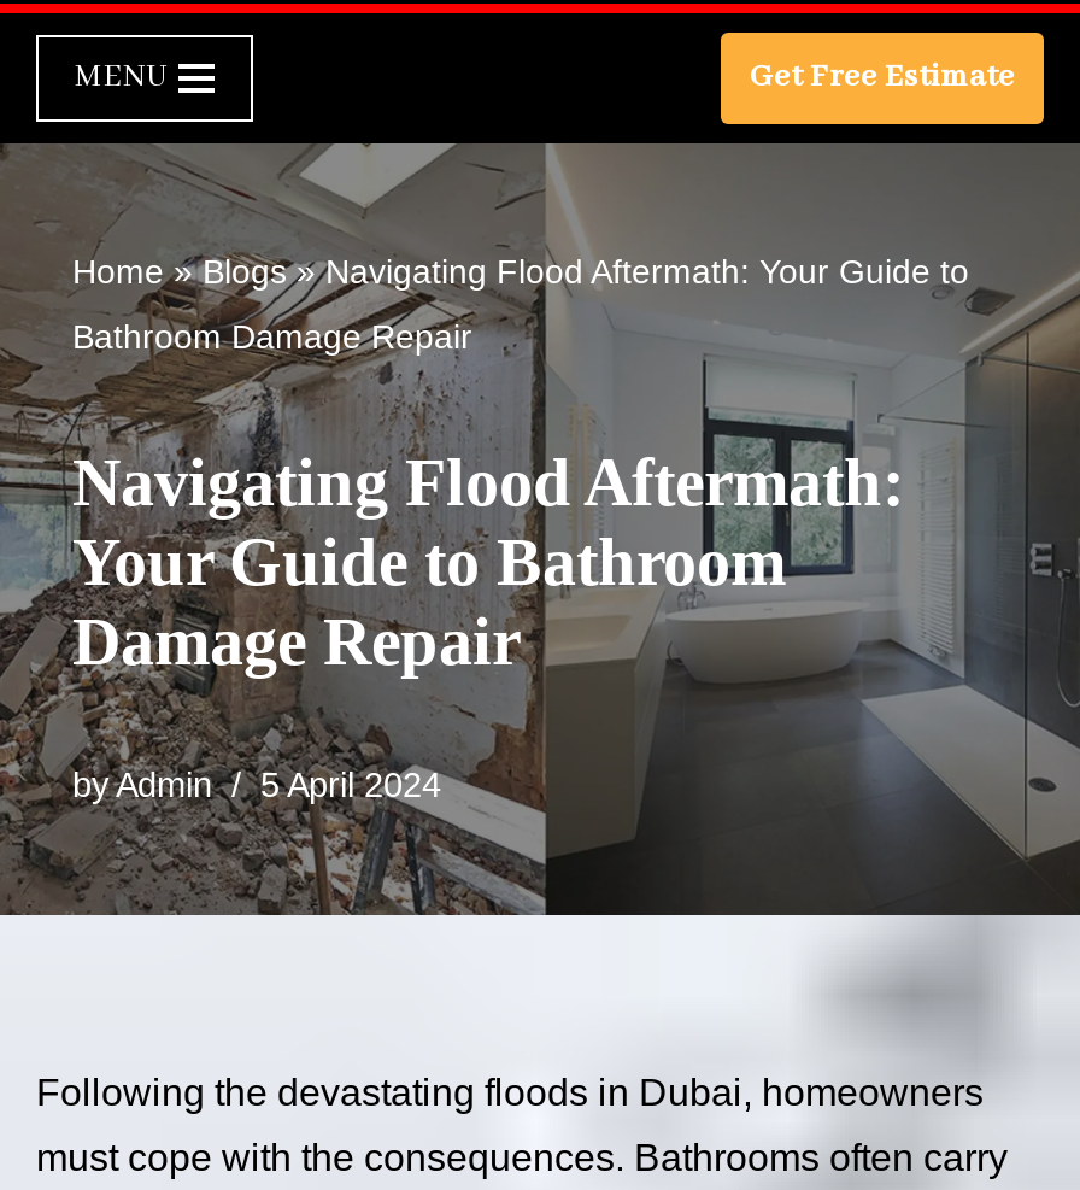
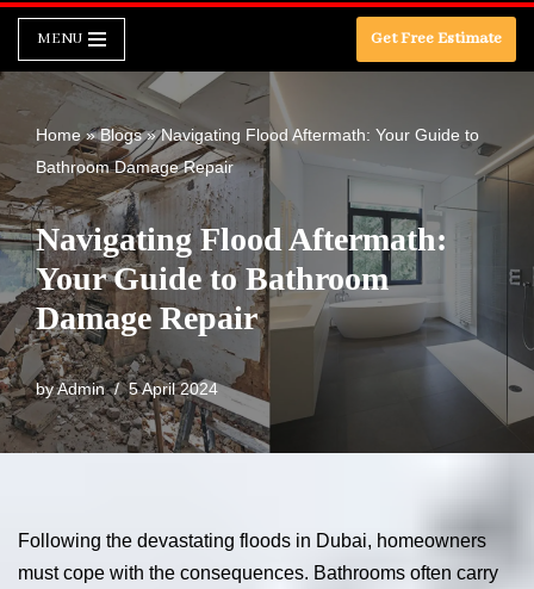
- [image]
+ [image]
